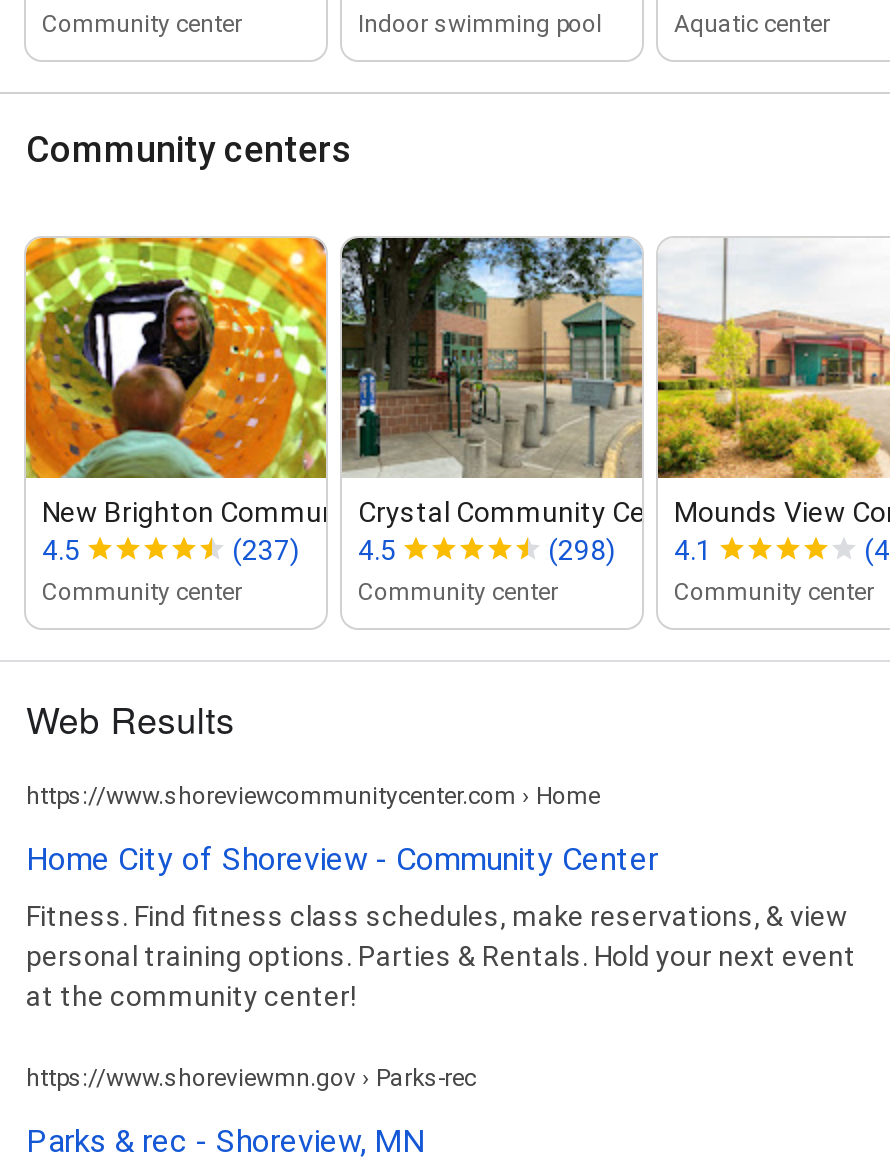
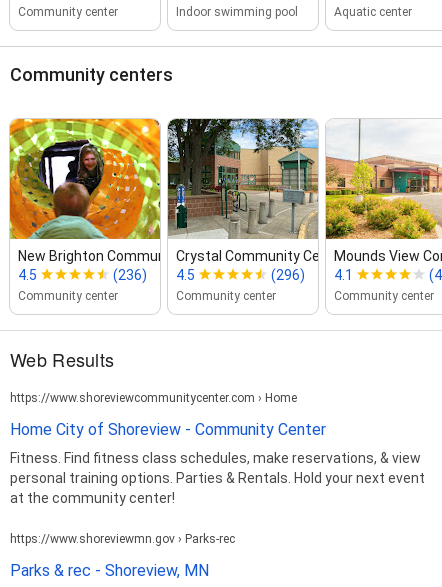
- (237) 4.5
+ (236) 4.5

- (298) 4.1
+ (296) 4.1
